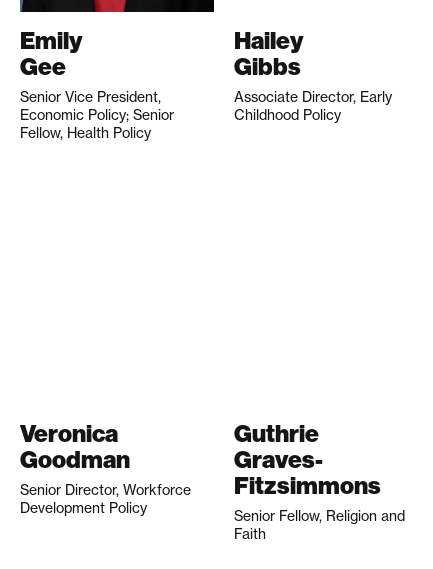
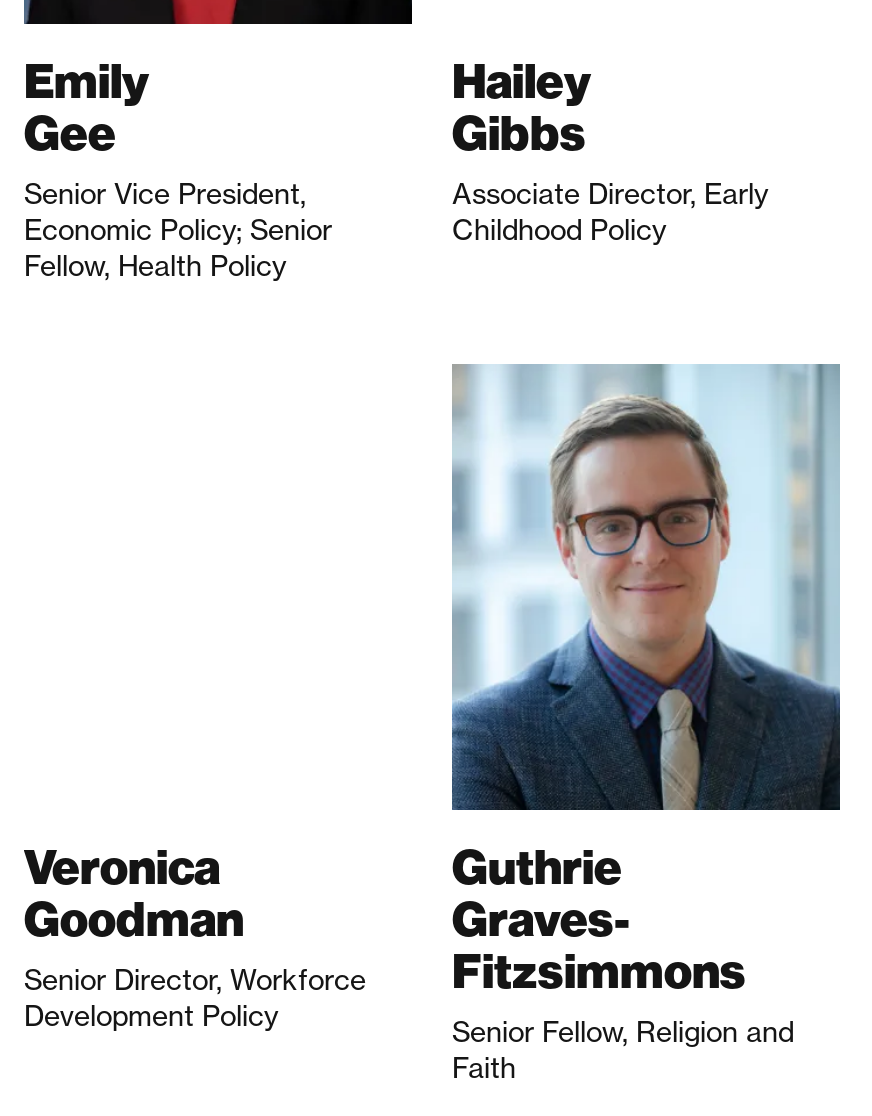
+ [image]
